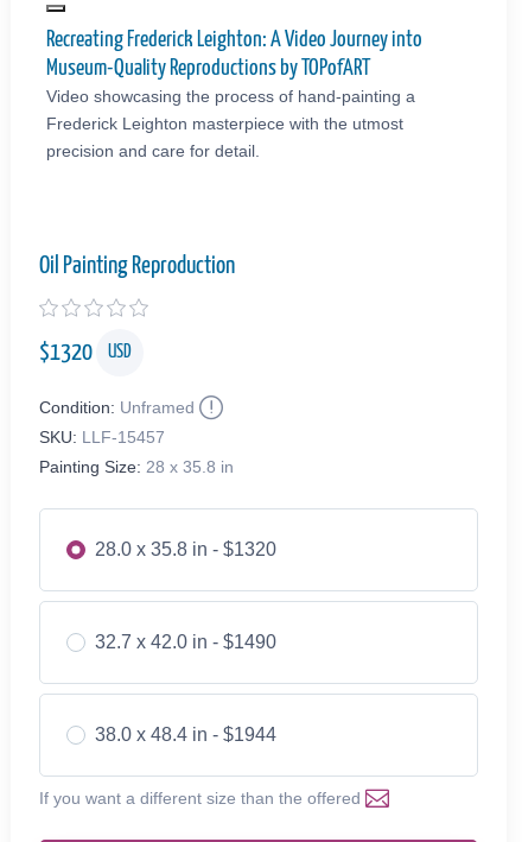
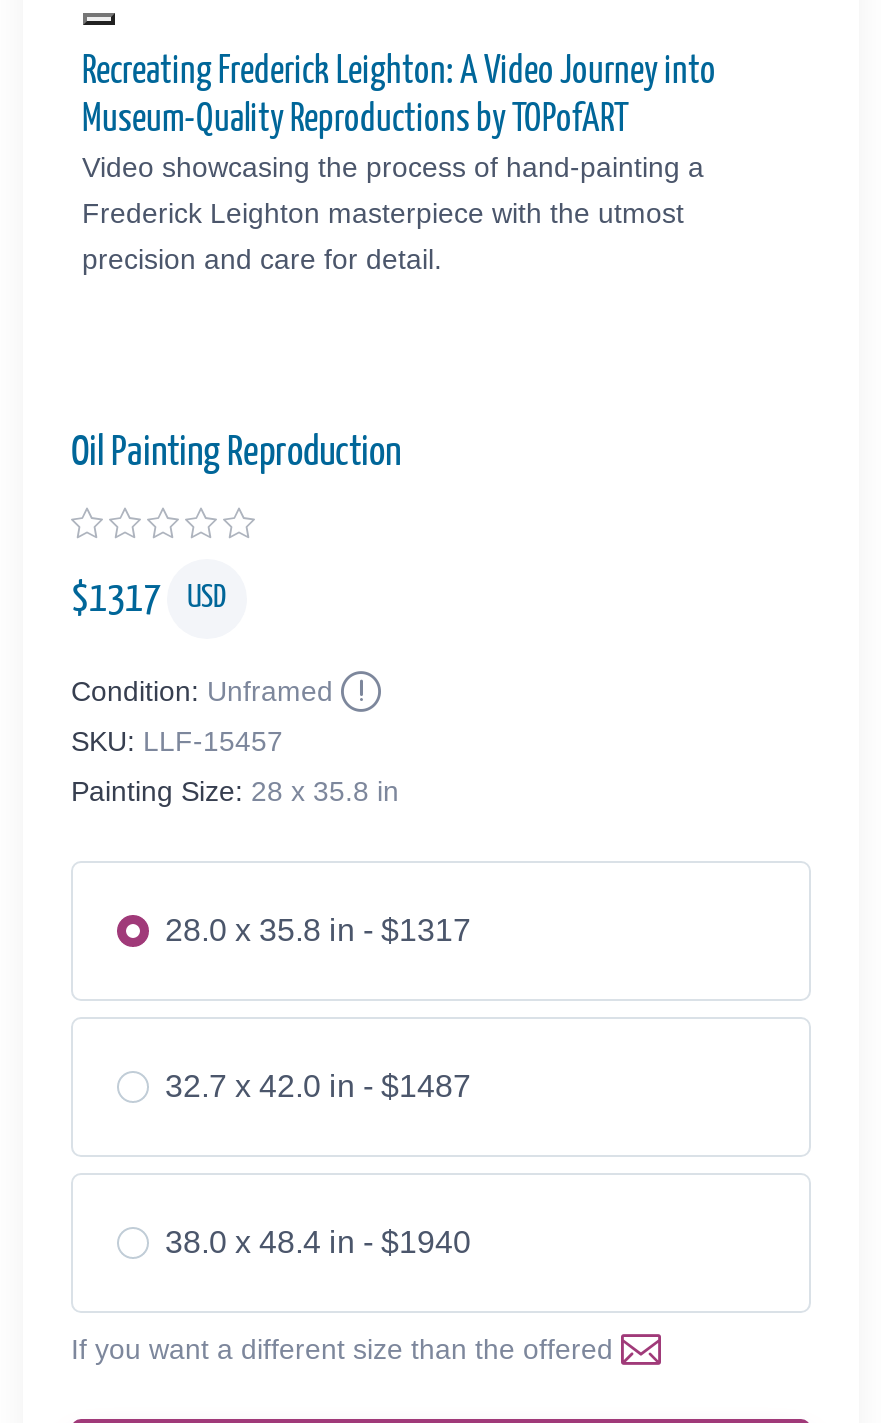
- $1320 USD
+ $1317 USD

- 28.0 x 35.8 in - $1320
+ 28.0 x 35.8 in - $1317

- 32.7 x 42.0 in - $1490
+ 32.7 x 42.0 in - $1487

- 38.0 x 48.4 in - $1944
+ 38.0 x 48.4 in - $1940
